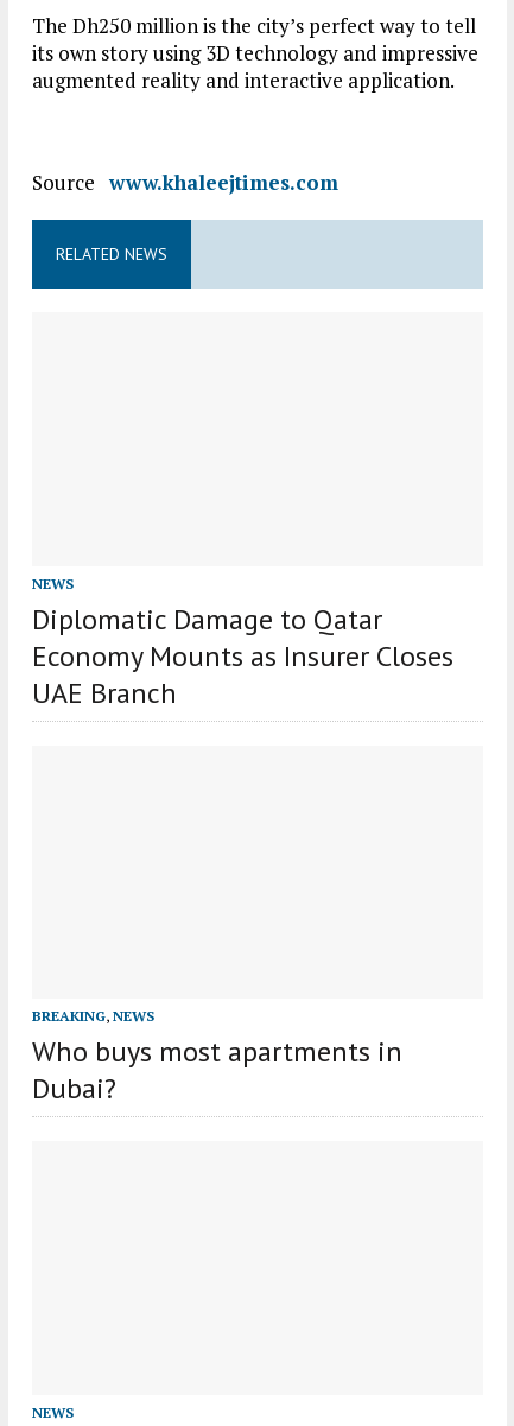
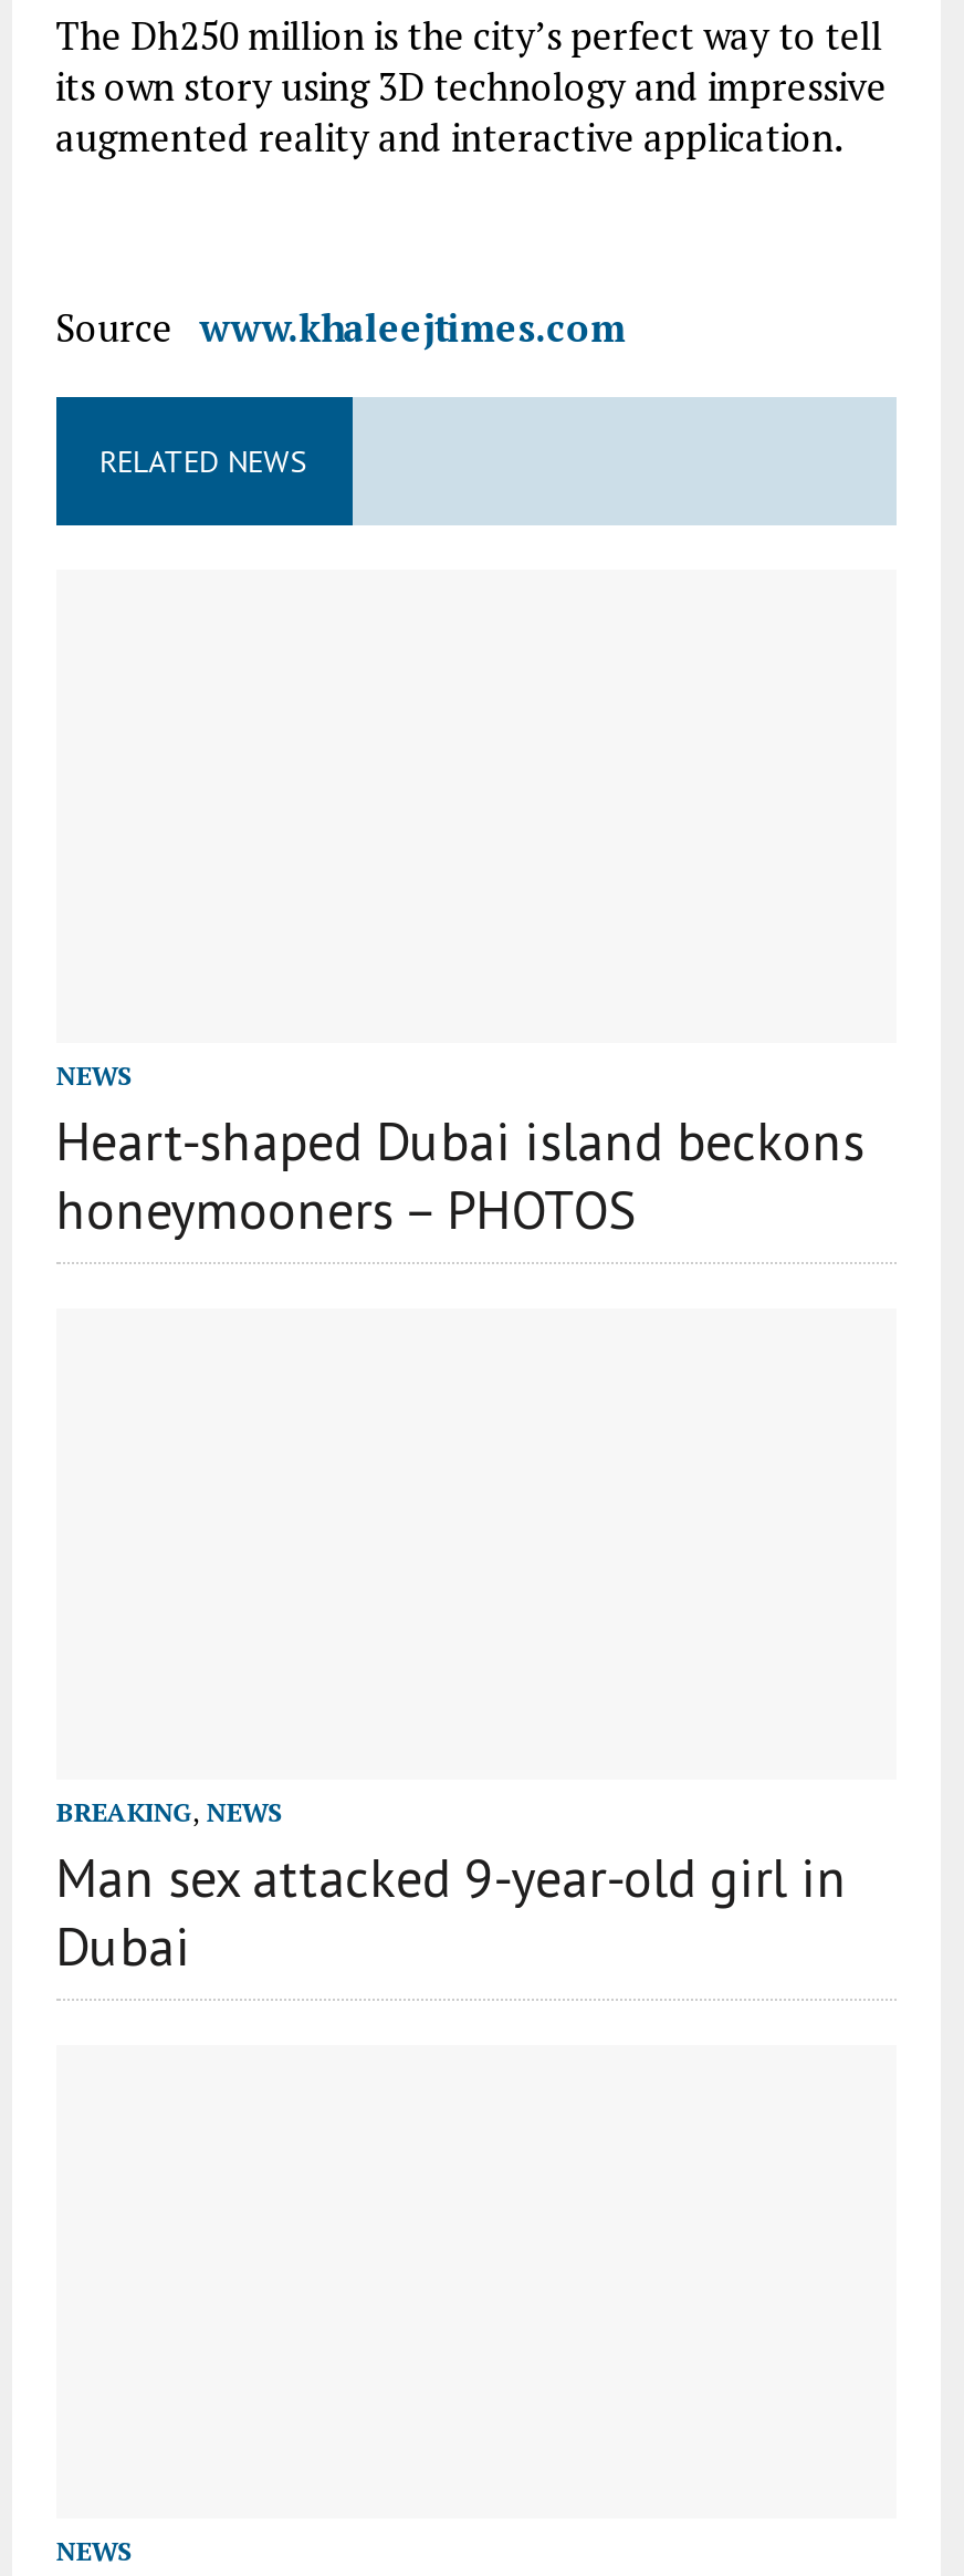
- Diplomatic Damage to Qatar
- Economy Mounts as Insurer Closes
- UAE Branch
+ Heart-shaped Dubai island beckons
+ honeymooners – PHOTOS

- Who buys most apartments in
- Dubai?
+ Man sex attacked 9-year-old girl in
+ Dubai
